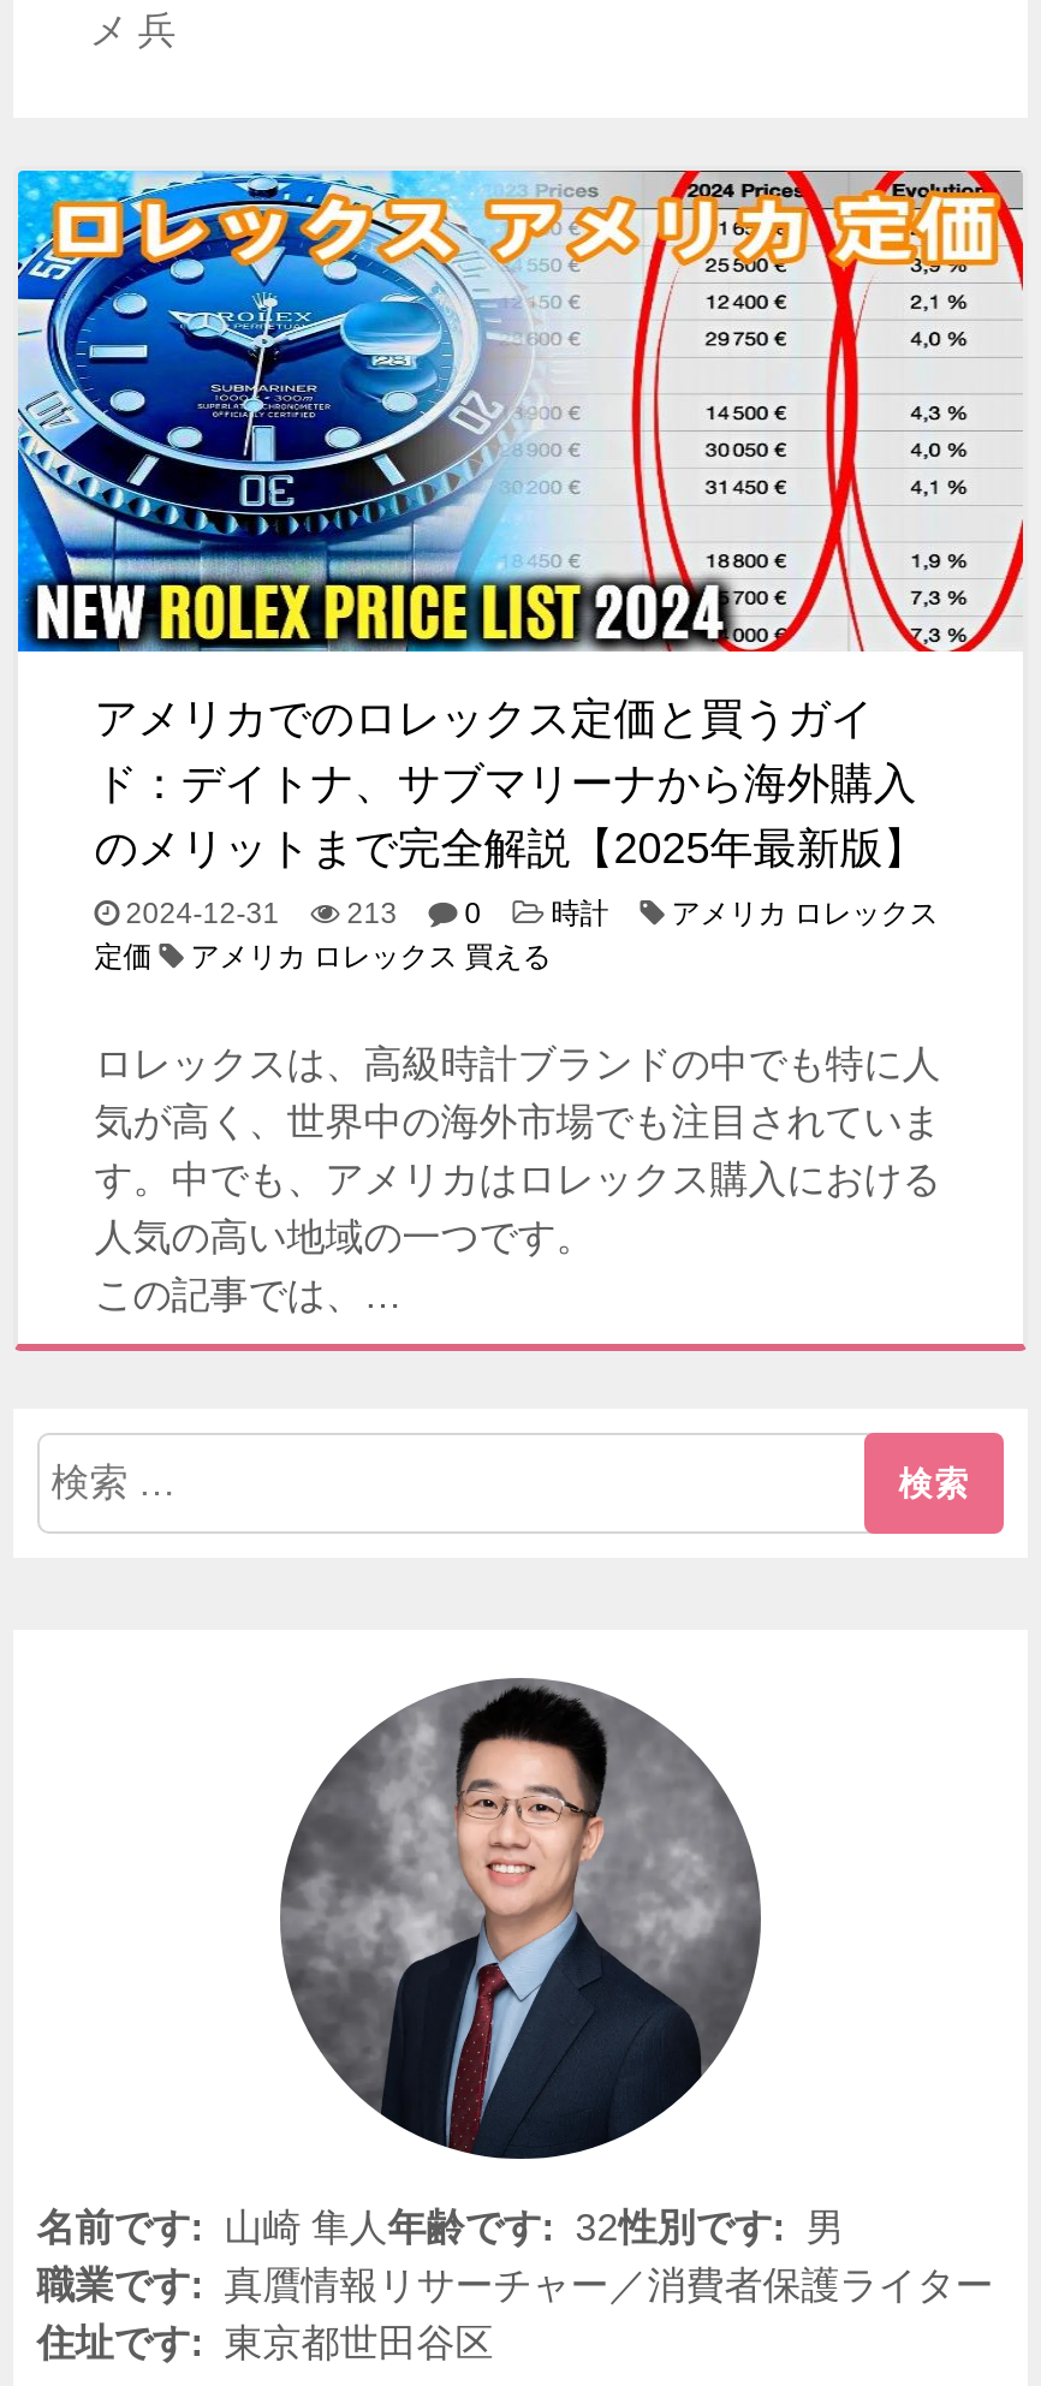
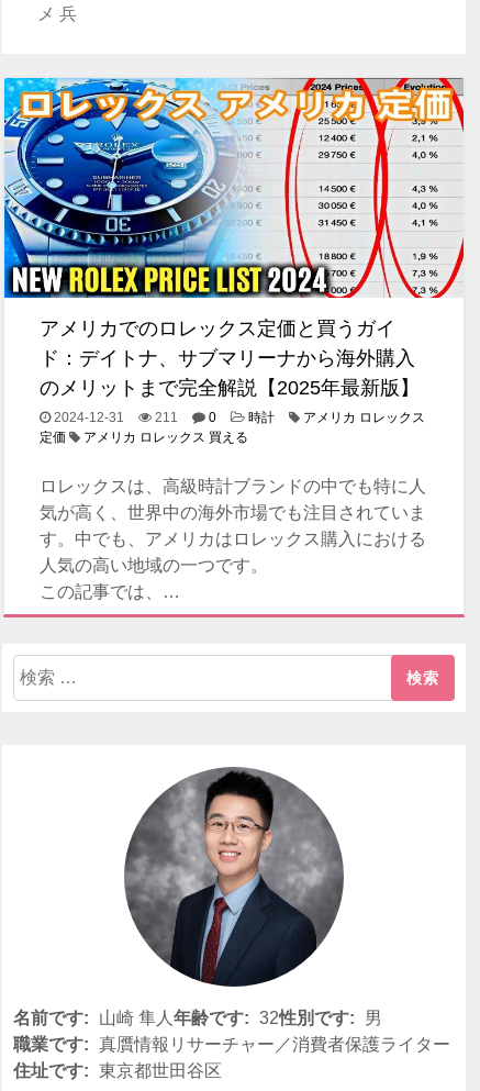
- 2024-12-31 213 0
+ 2024-12-31 211 0
